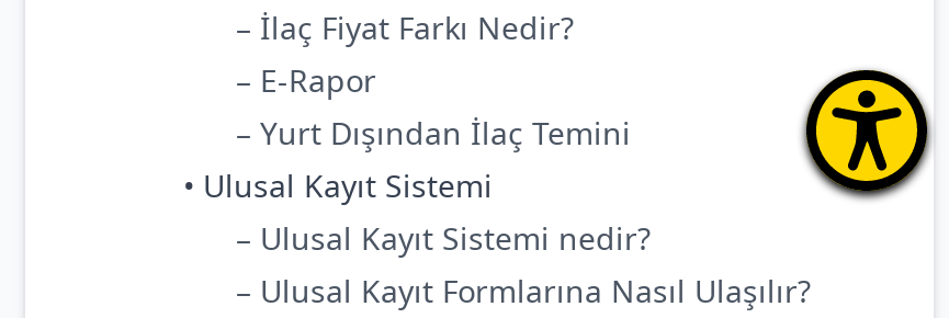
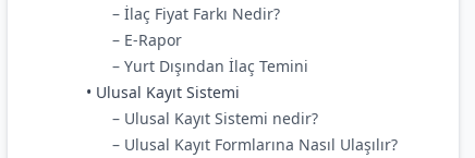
- [image]
